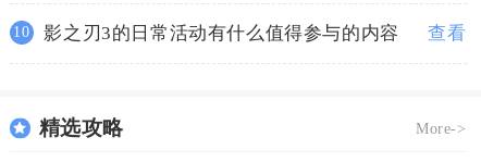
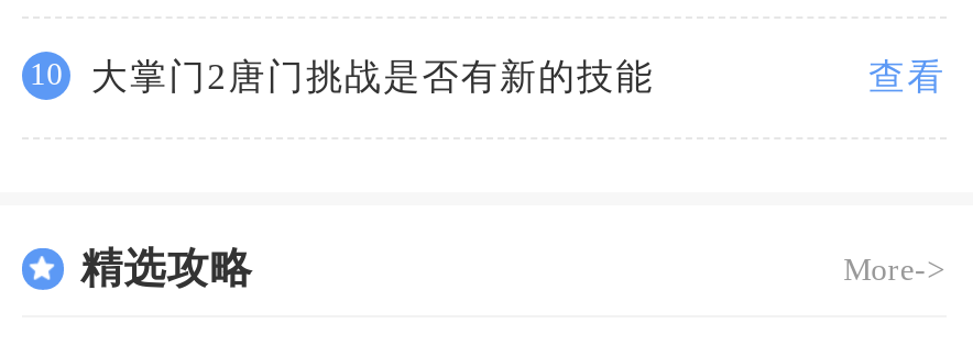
- 影之刃3的日常活动有什么值得参与的内容
+ 大掌门2唐门挑战是否有新的技能
